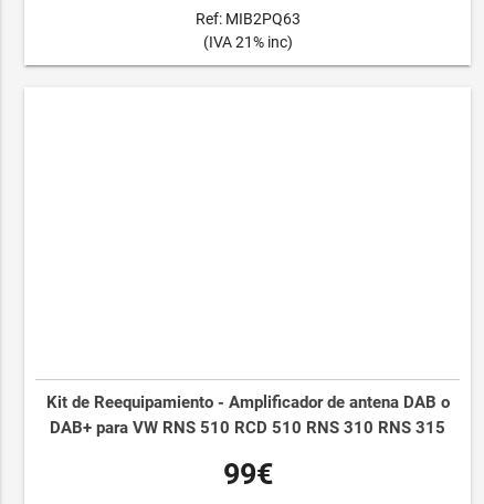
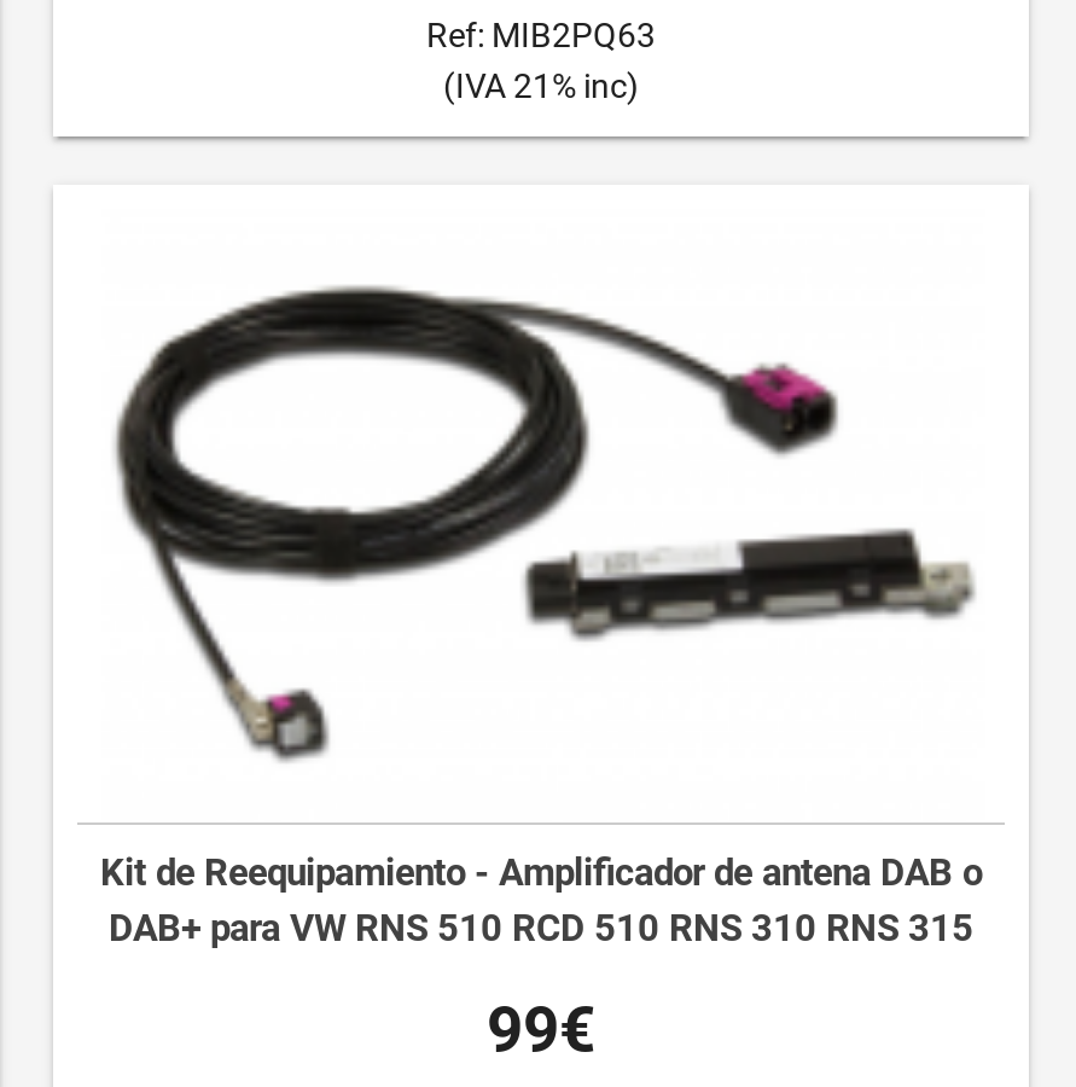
+ [image]
